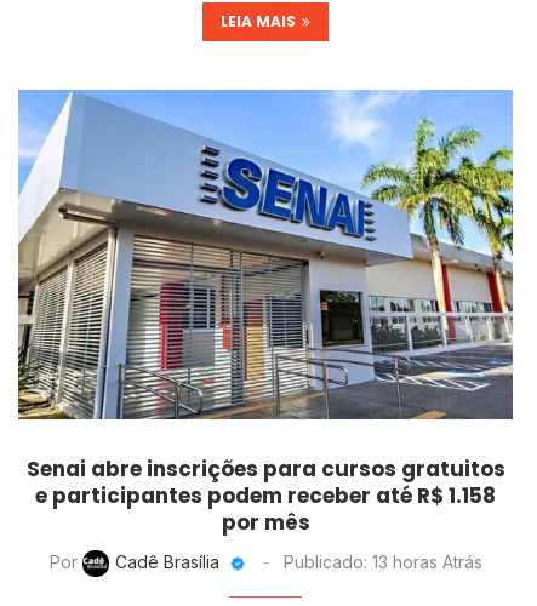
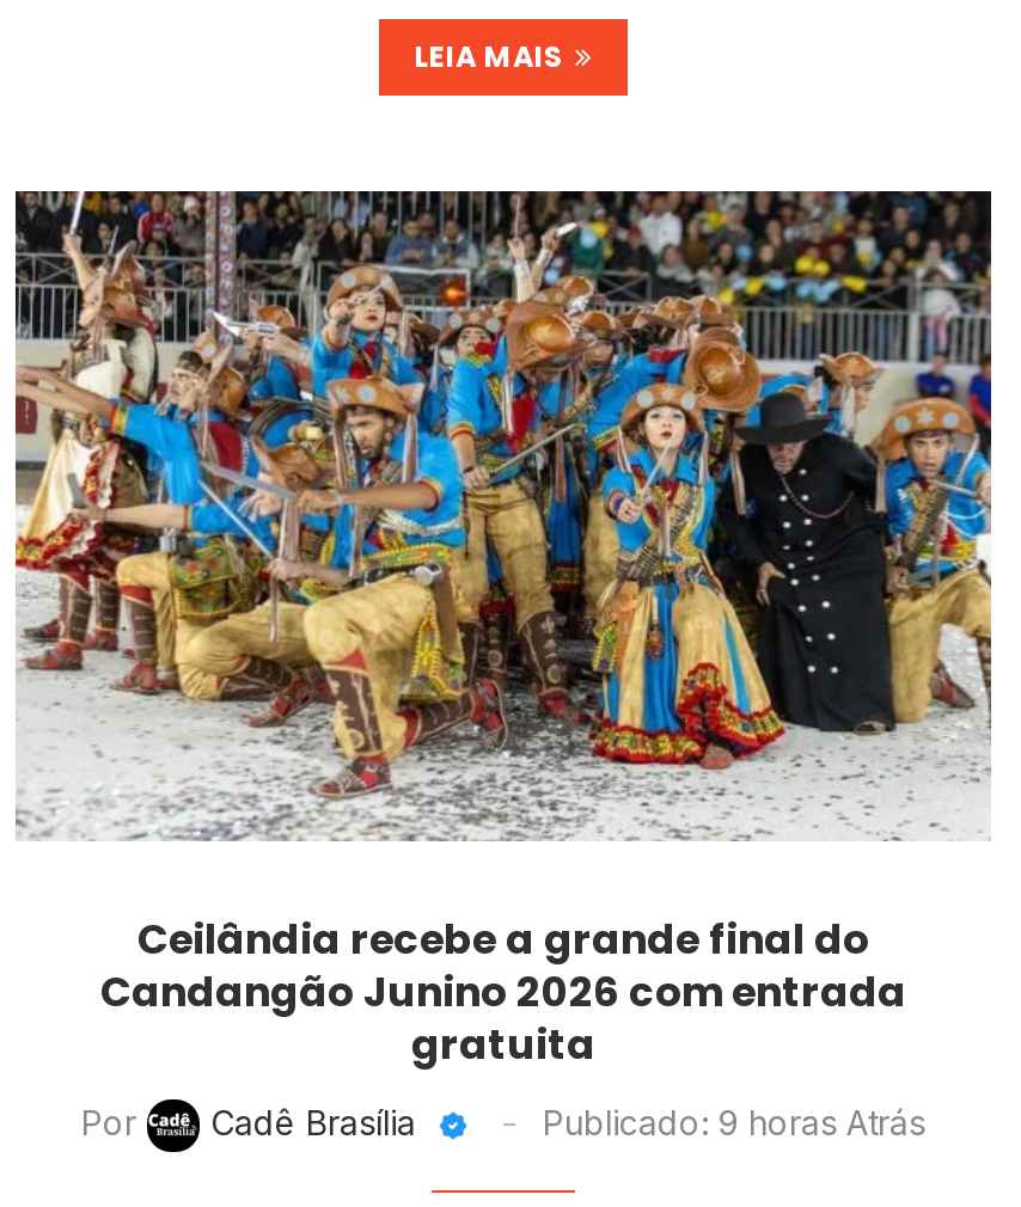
- [image]
- Senai abre inscrições para cursos gratuitos
- e participantes podem receber até R$ 1.158
- por mês
+ [image]
+ Ceilândia recebe a grande final do
+ Candangão Junino 2026 com entrada
+ gratuita

- Publicado: 13 horas Atrás
+ Publicado: 9 horas Atrás
